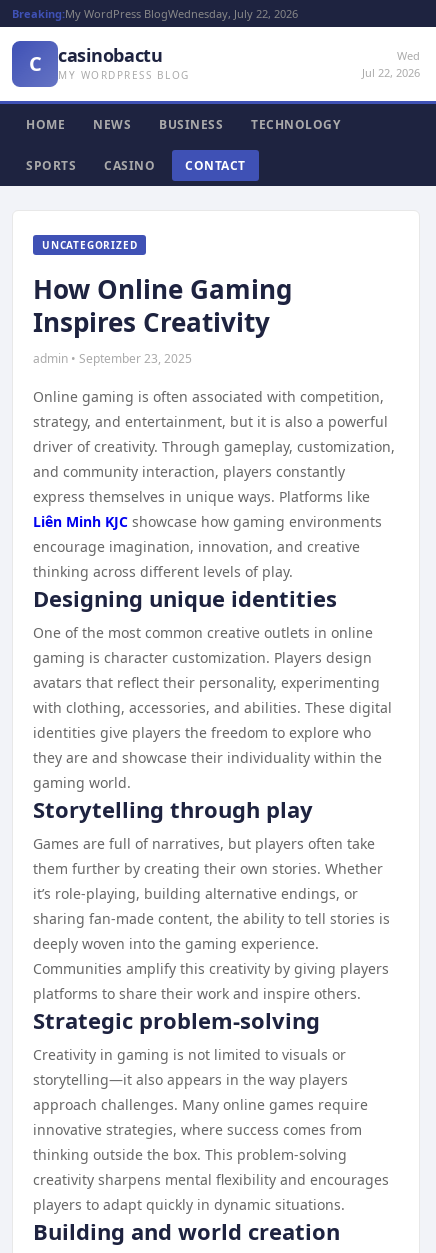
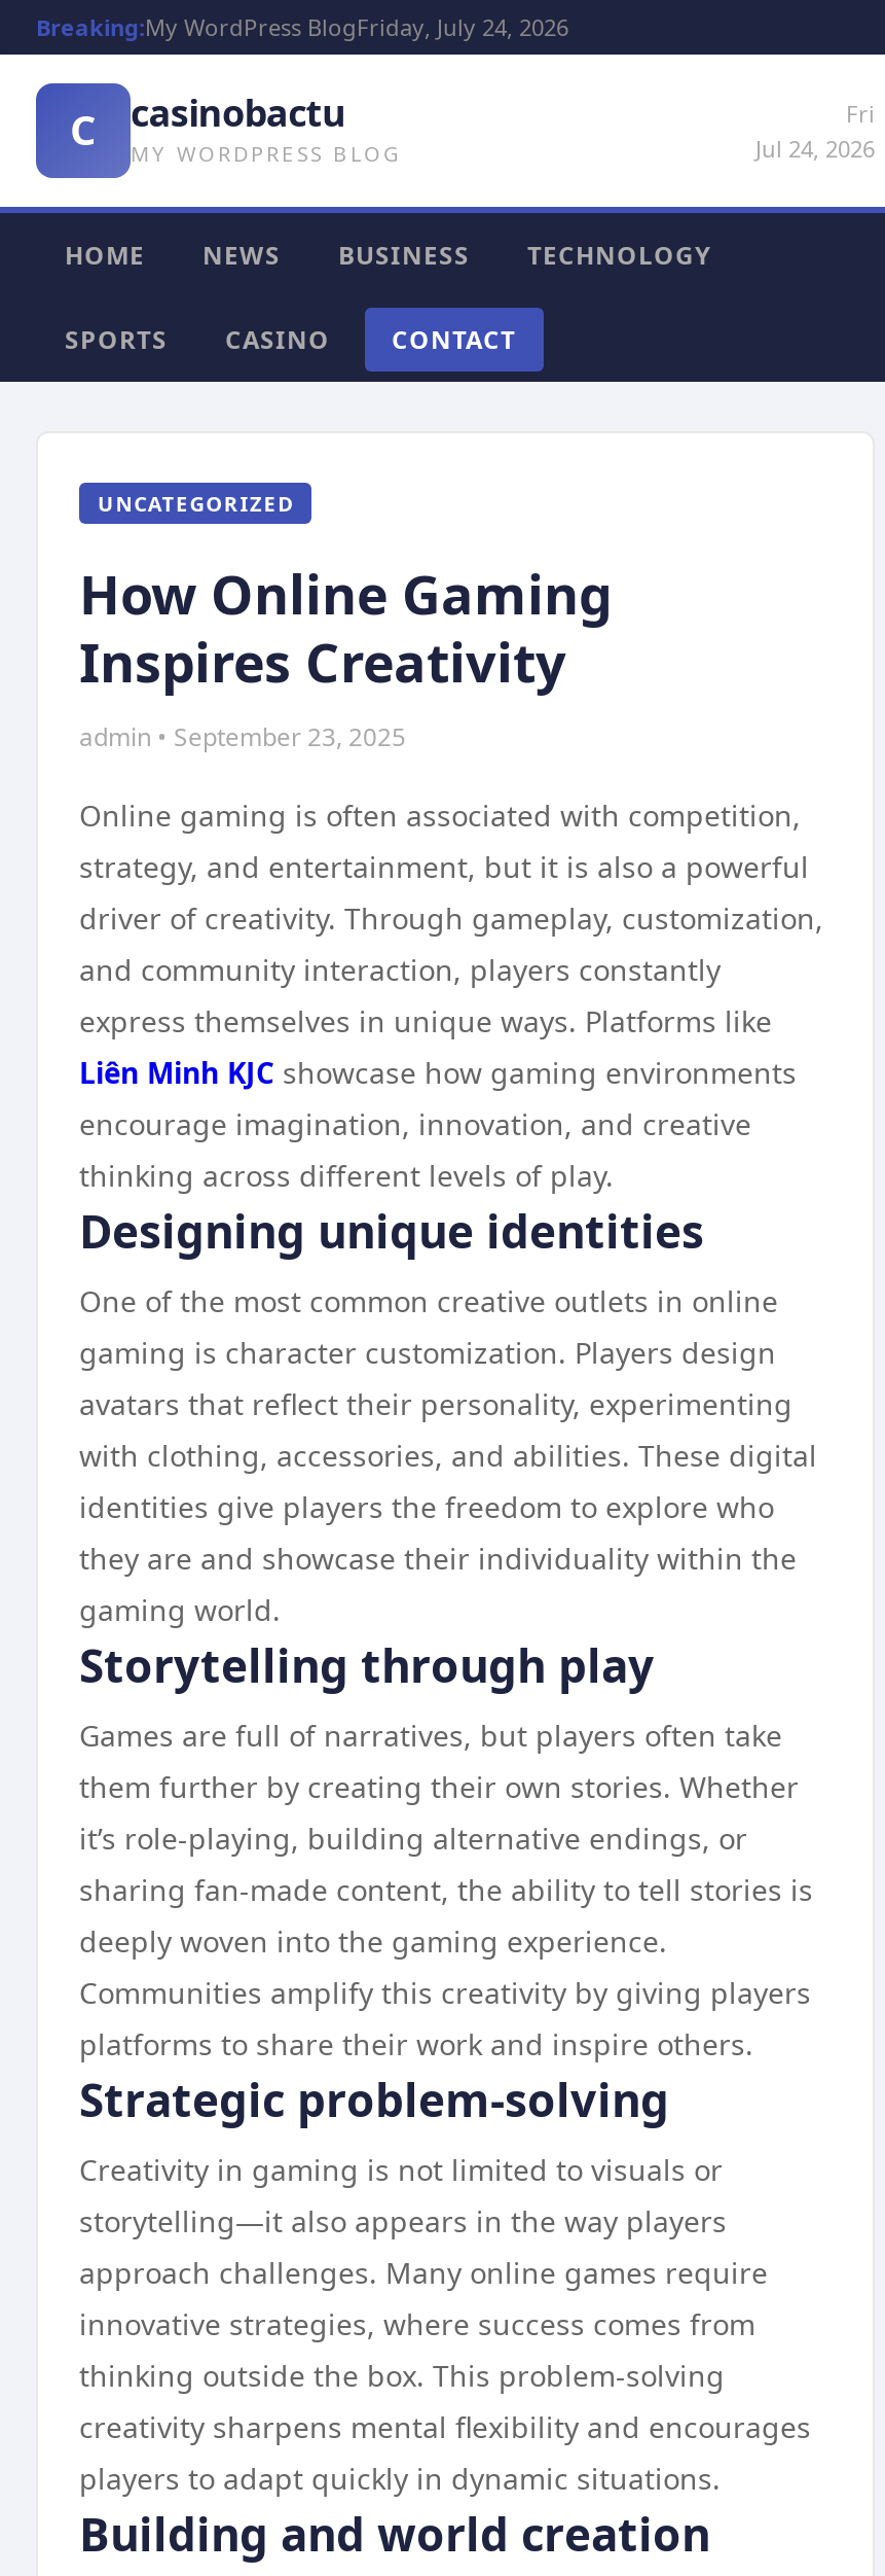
- Breaking:My WordPress BlogWednesday, July 22, 2026
+ Breaking:My WordPress BlogFriday, July 24, 2026

- Wed
- Jul 22, 2026
+ Fri
+ Jul 24, 2026
